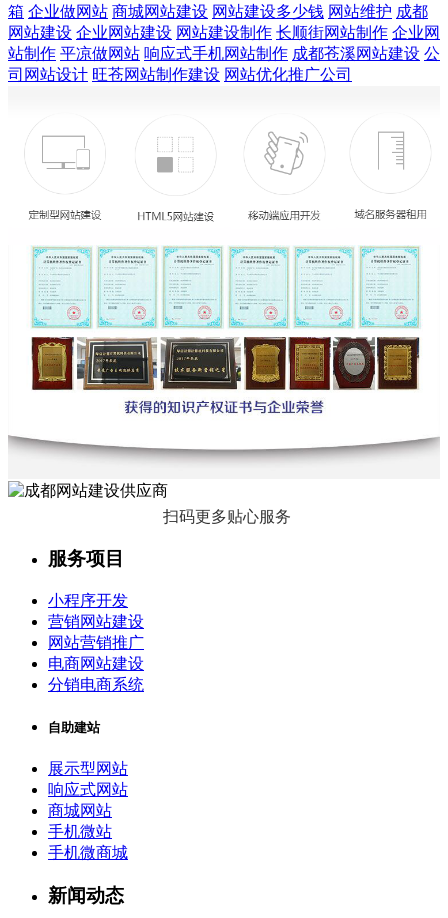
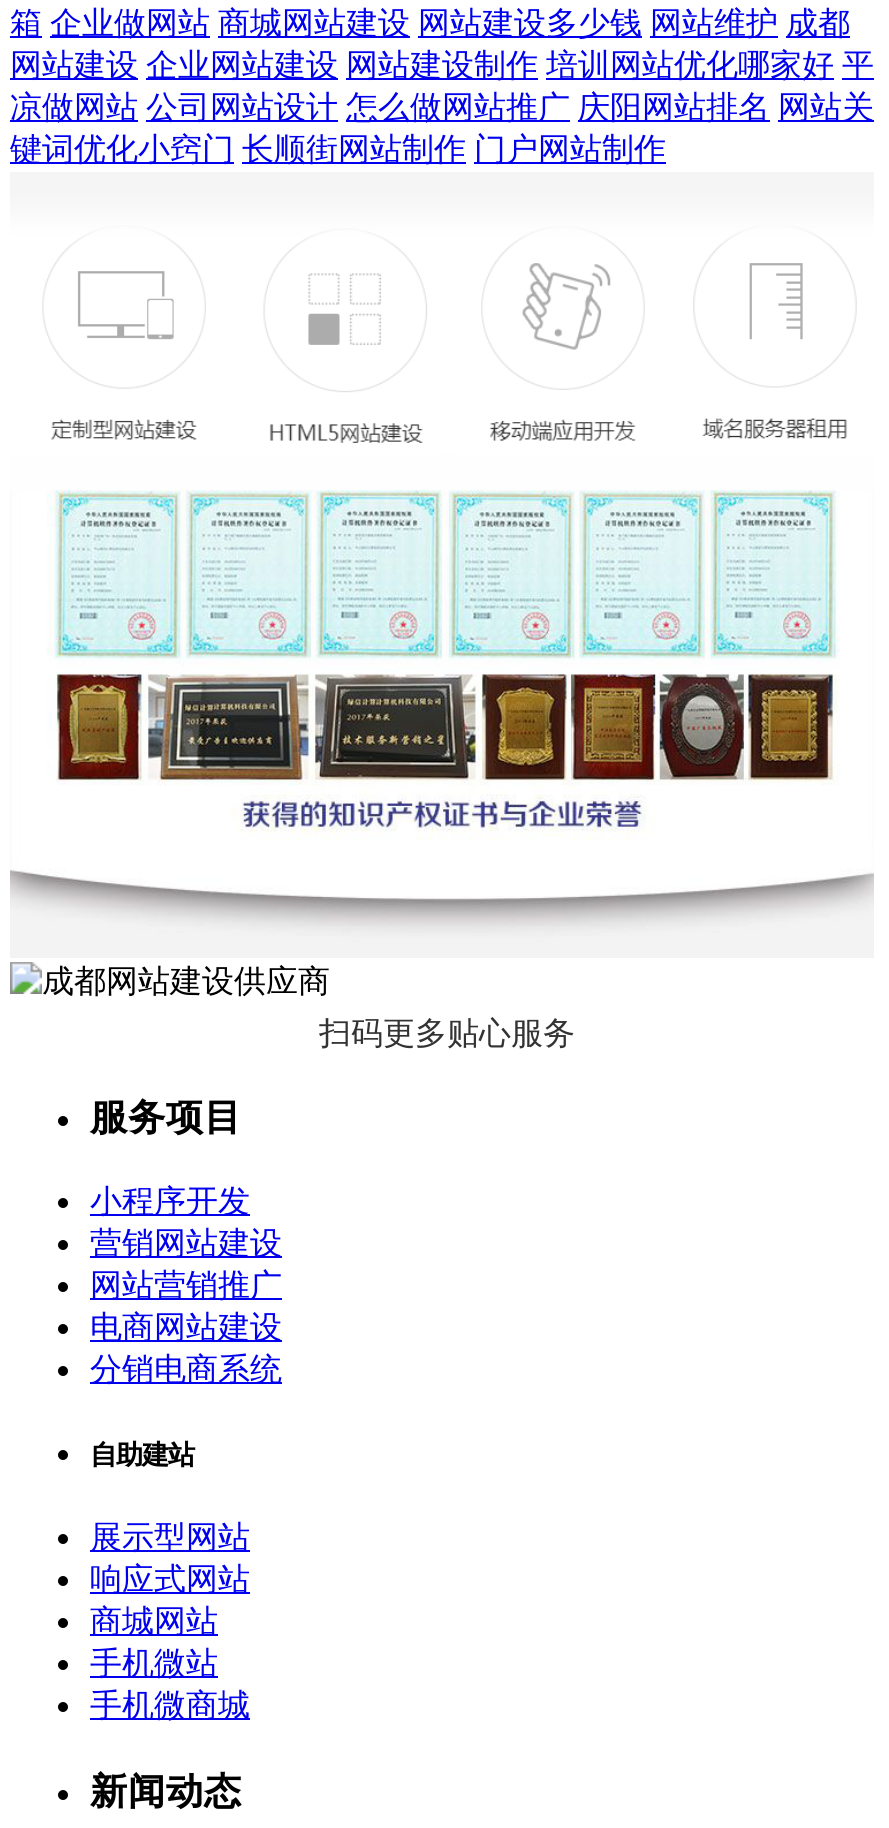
- 网站建设 企业网站建设 网站建设制作 长顺街网站制作 企业网
- 站制作 平凉做网站 响应式手机网站制作 成都苍溪网站建设 公
- 司网站设计 旺苍网站制作建设 网站优化推广公司
+ 网站建设 企业网站建设 网站建设制作 培训网站优化哪家好 平
+ 凉做网站 公司网站设计 怎么做网站推广 庆阳网站排名 网站关
+ 键词优化小窍门 长顺街网站制作 门户网站制作
